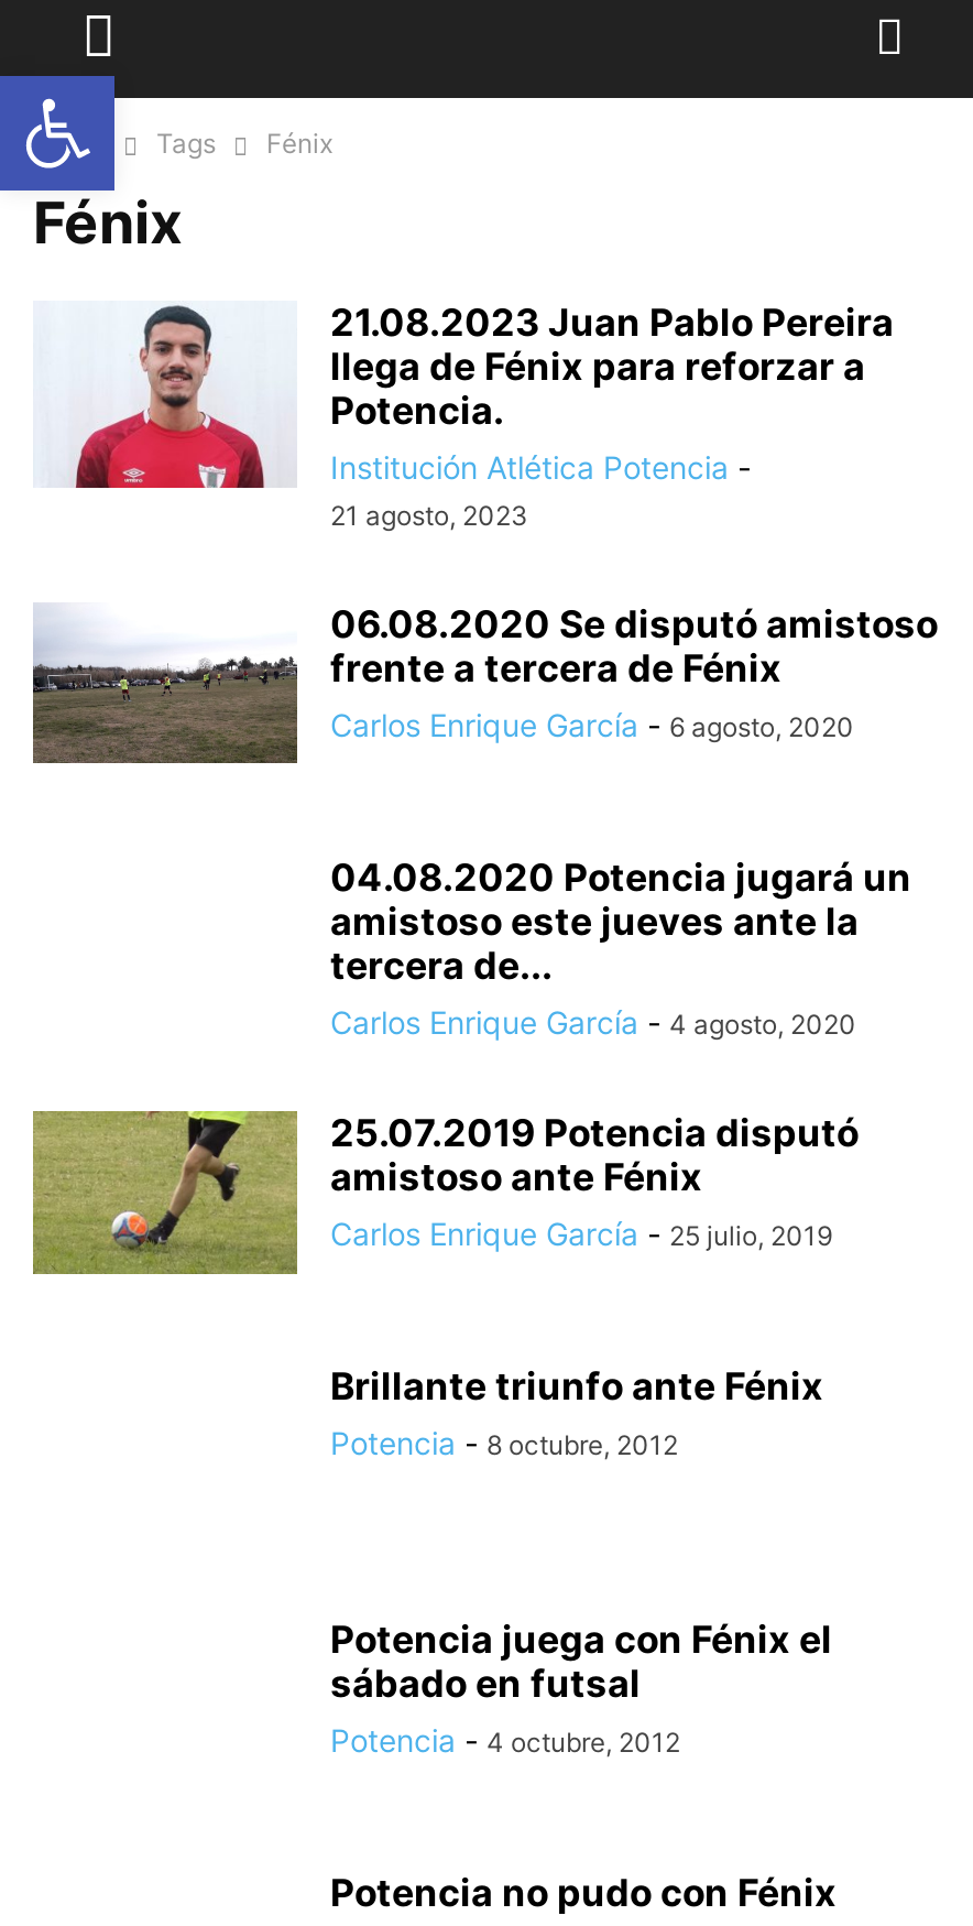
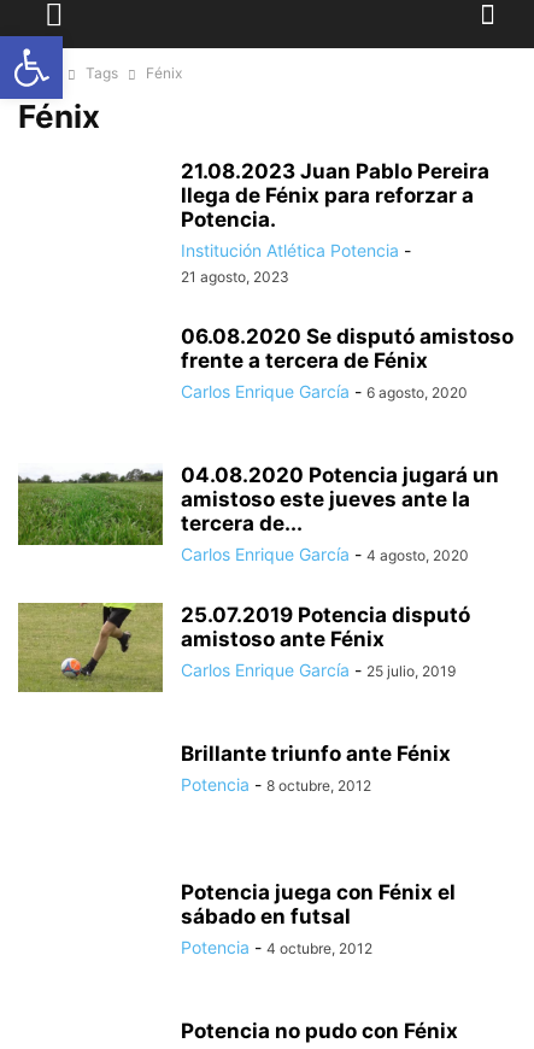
- [image]

- [image]

+ [image]
